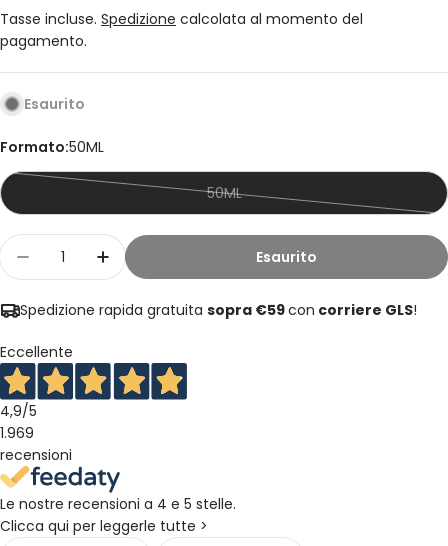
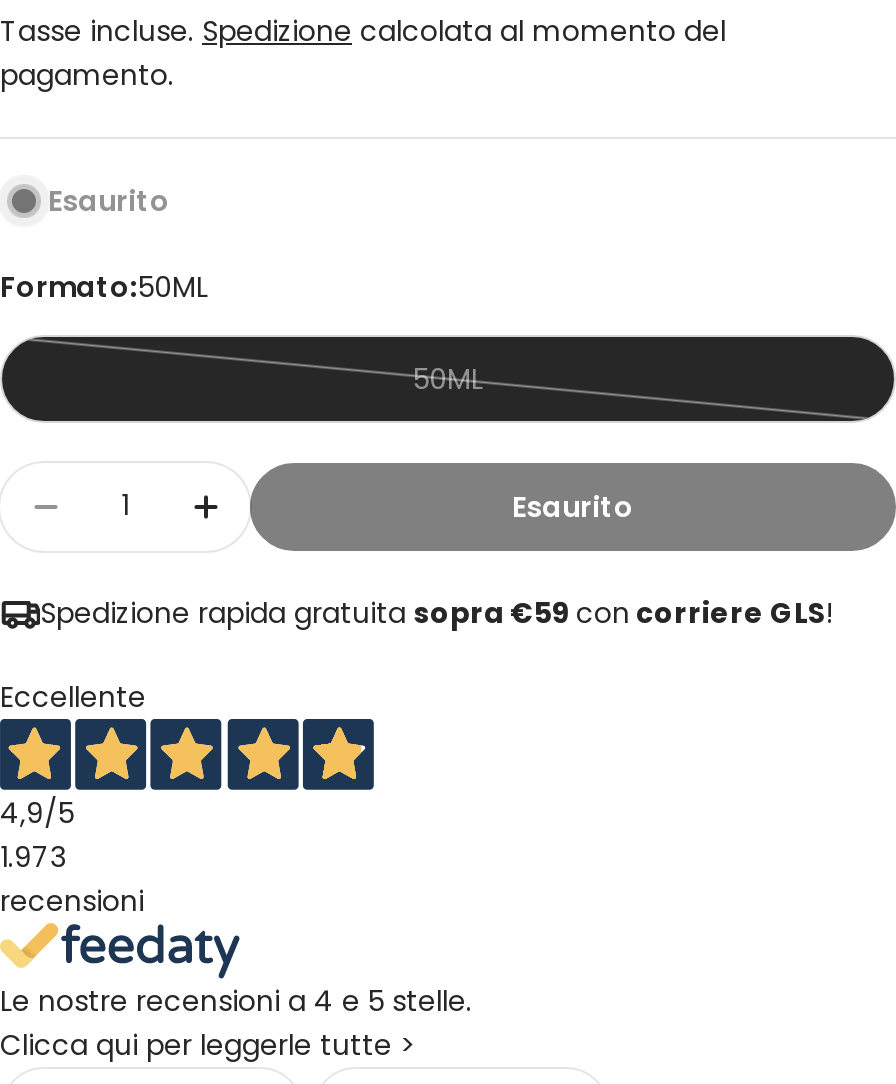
- 1.969
+ 1.973
